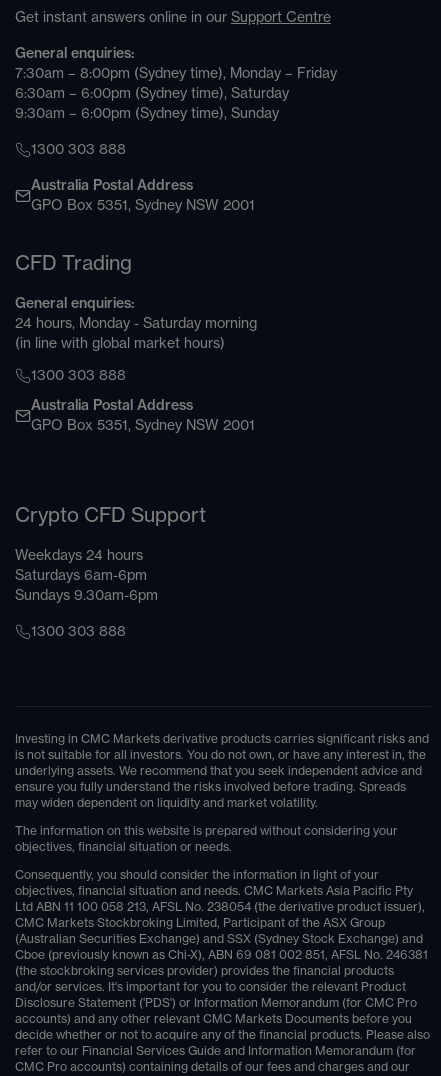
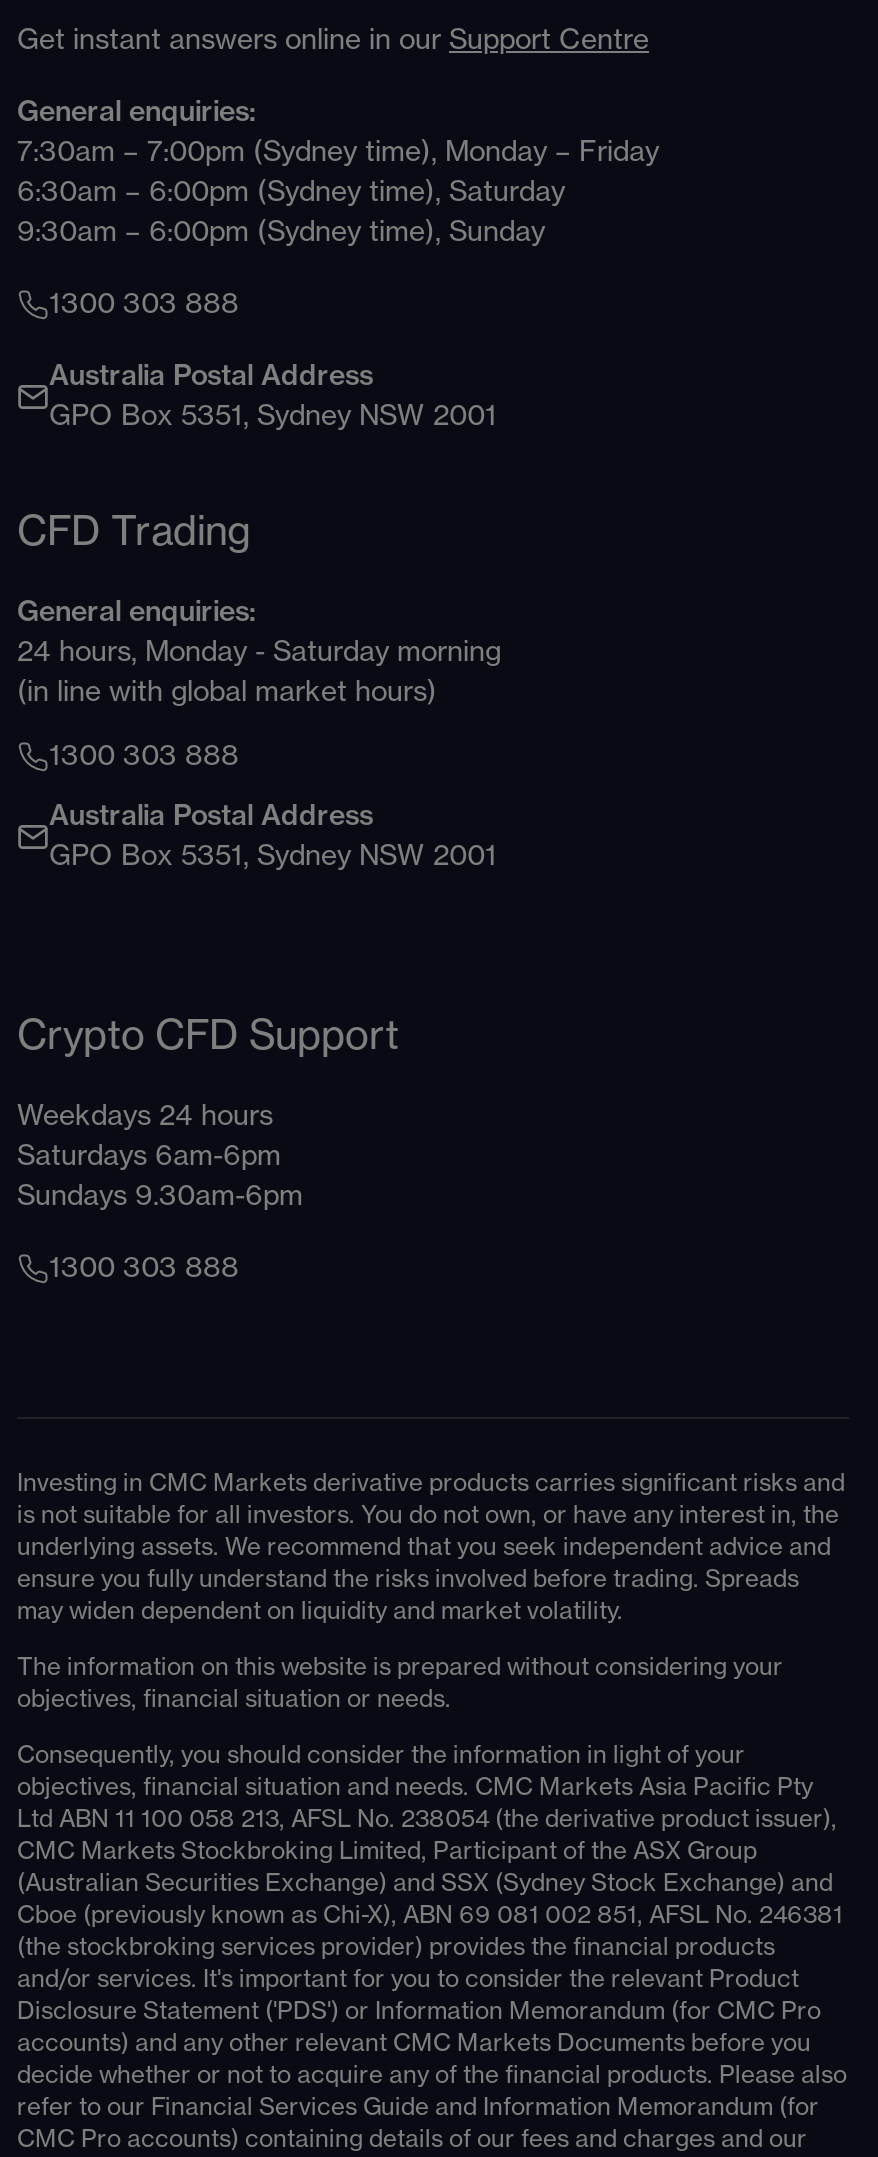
- 7:30am – 8:00pm (Sydney time), Monday – Friday
+ 7:30am – 7:00pm (Sydney time), Monday – Friday
